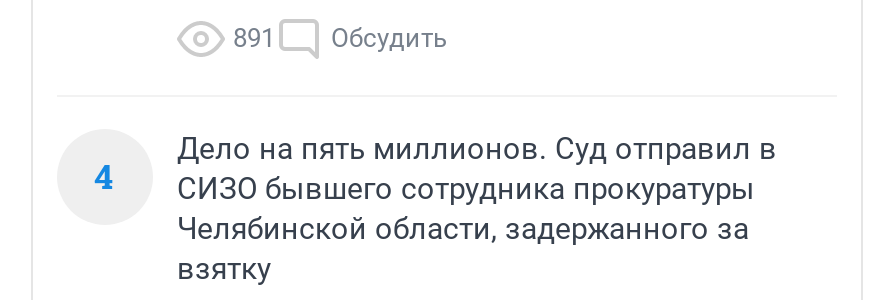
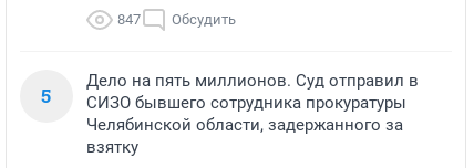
- 891 Обсудить
+ 847 Обсудить

- 4 СИЗО бывшего сотрудника прокуратуры
+ 5 СИЗО бывшего сотрудника прокуратуры
